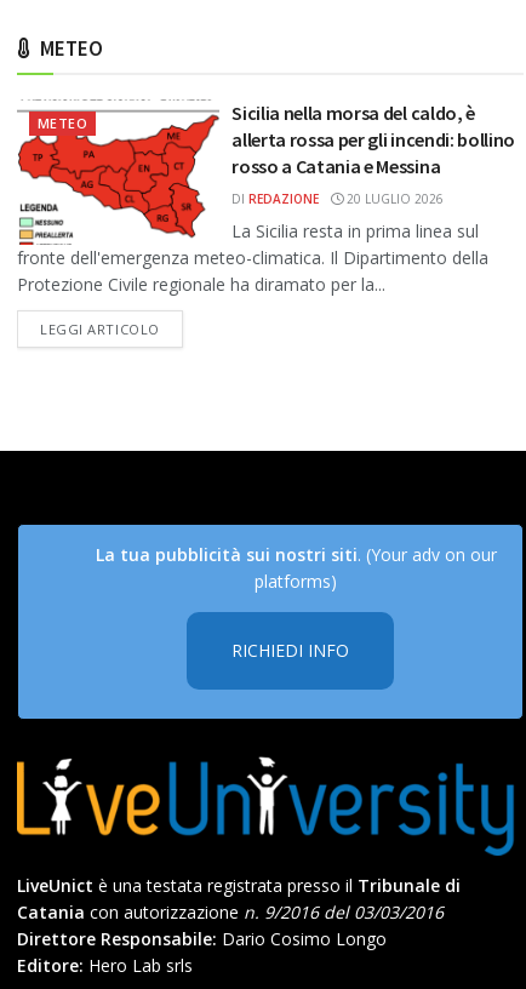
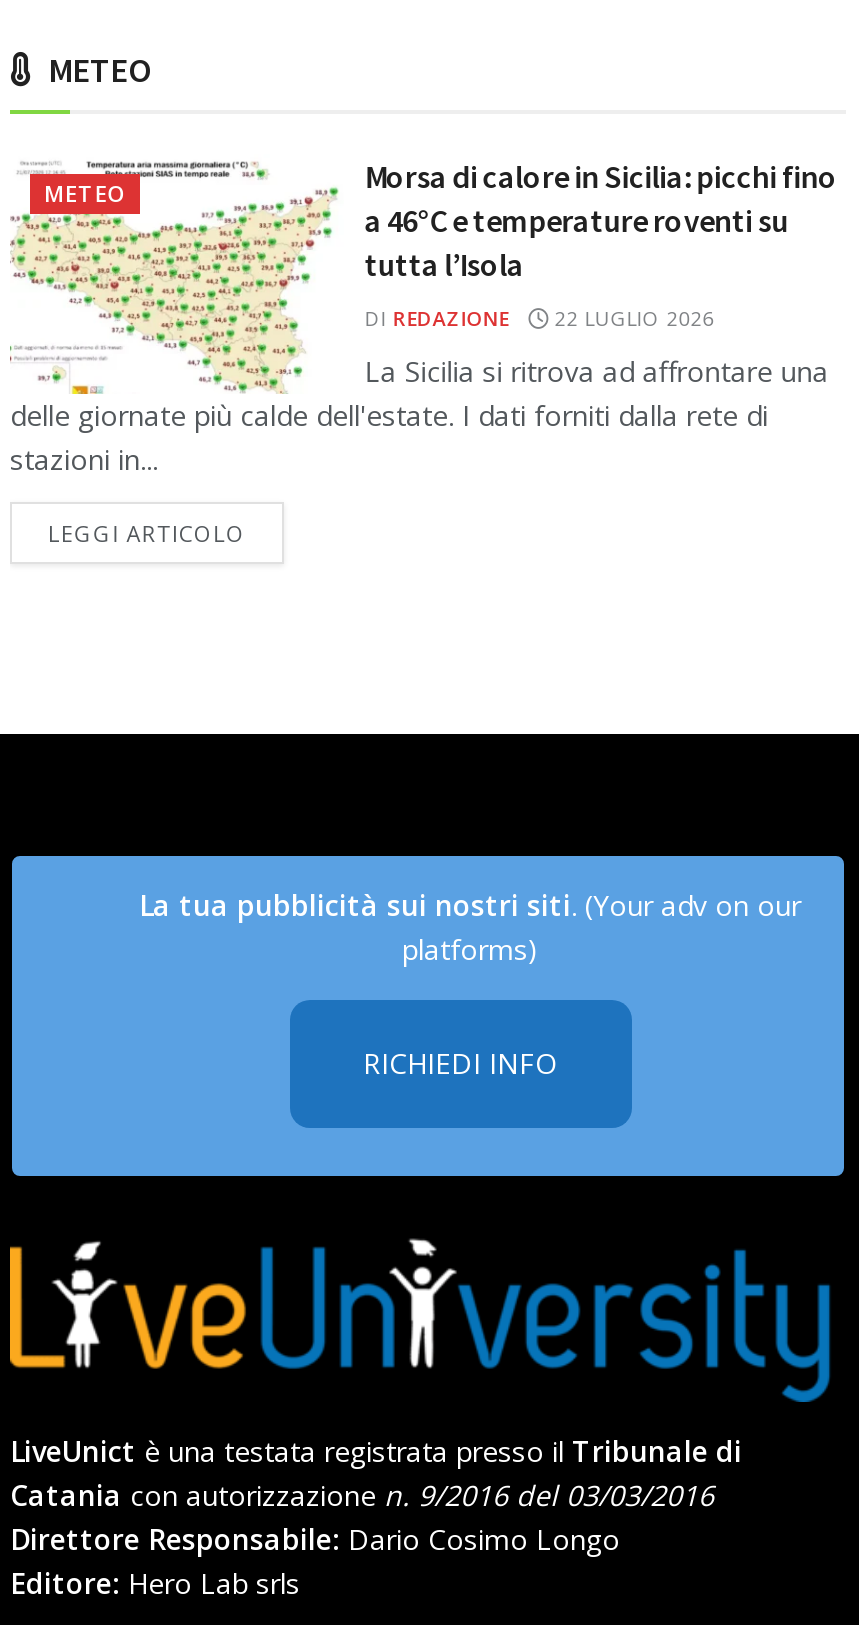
- [image]
- La Sicilia resta in prima linea sul
- fronte dell'emergenza meteo-climatica. Il Dipartimento della
- Protezione Civile regionale ha diramato per la...
+ [image]
+ La Sicilia si ritrova ad affrontare una
+ delle giornate più calde dell'estate. I dati forniti dalla rete di
+ stazioni in...

- Sicilia nella morsa del caldo, è
- allerta rossa per gli incendi: bollino
- rosso a Catania e Messina
+ Morsa di calore in Sicilia: picchi fino
+ a 46°C e temperature roventi su
+ tutta l’Isola

- DI REDAZIONE 20 LUGLIO 2026
+ DI REDAZIONE 22 LUGLIO 2026
